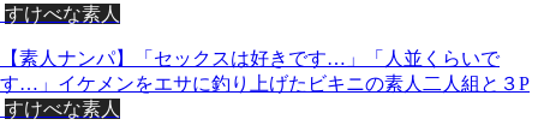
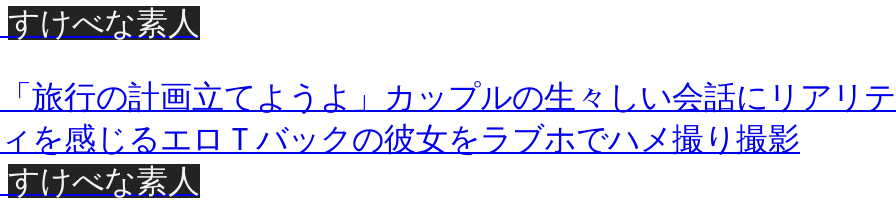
- 【素人ナンパ】「セックスは好きです…」「人並くらいで
- す…」イケメンをエサに釣り上げたビキニの素人二人組と３P
+ 「旅行の計画立てようよ」カップルの生々しい会話にリアリテ
+ ィを感じるエロＴバックの彼女をラブホでハメ撮り撮影
